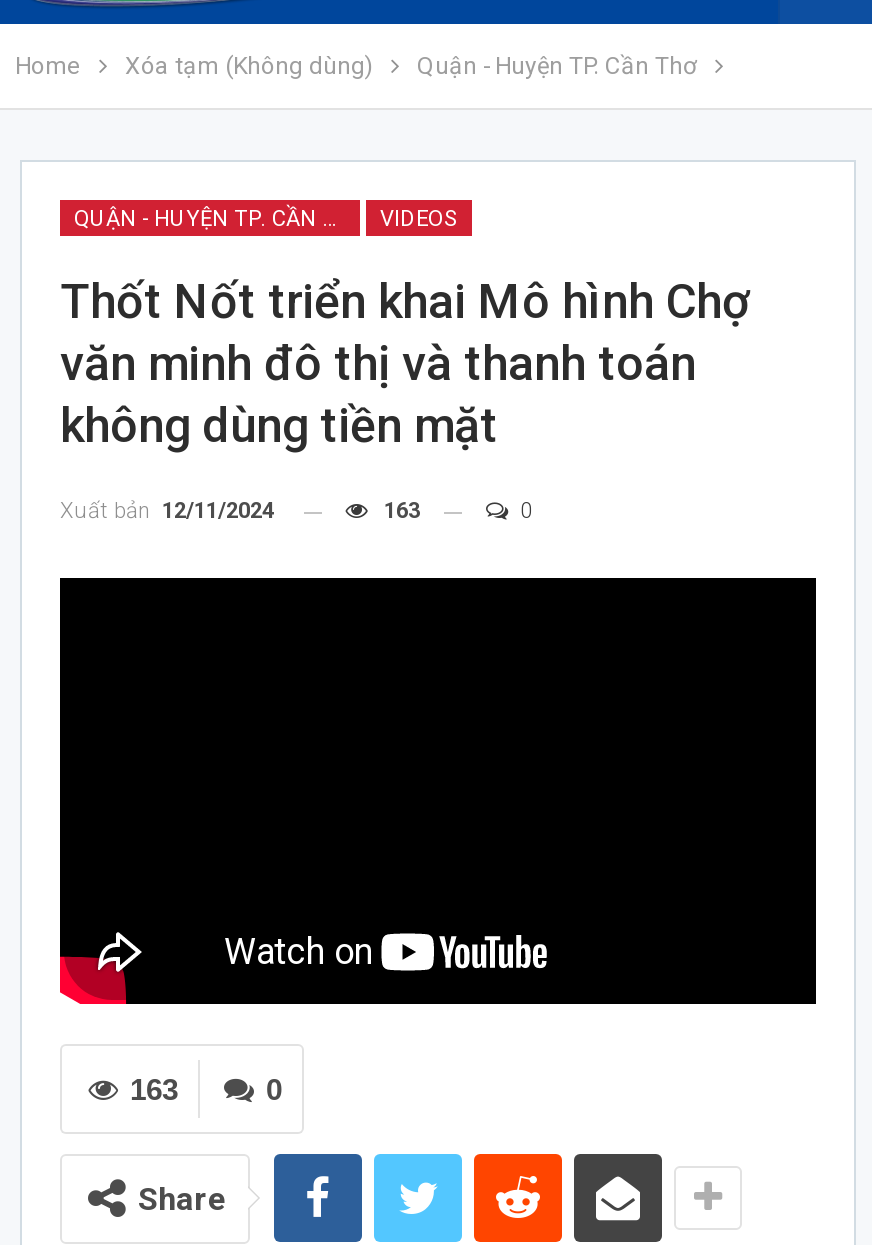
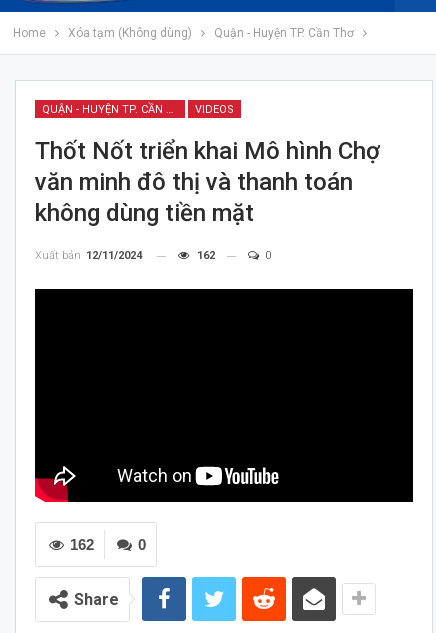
- 163
+ 162

- 163
+ 162
